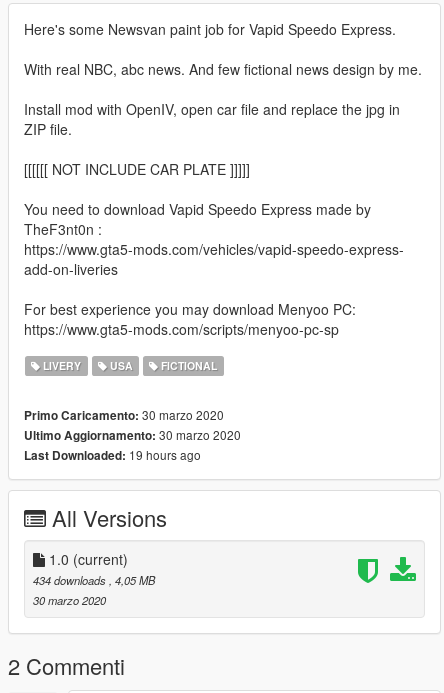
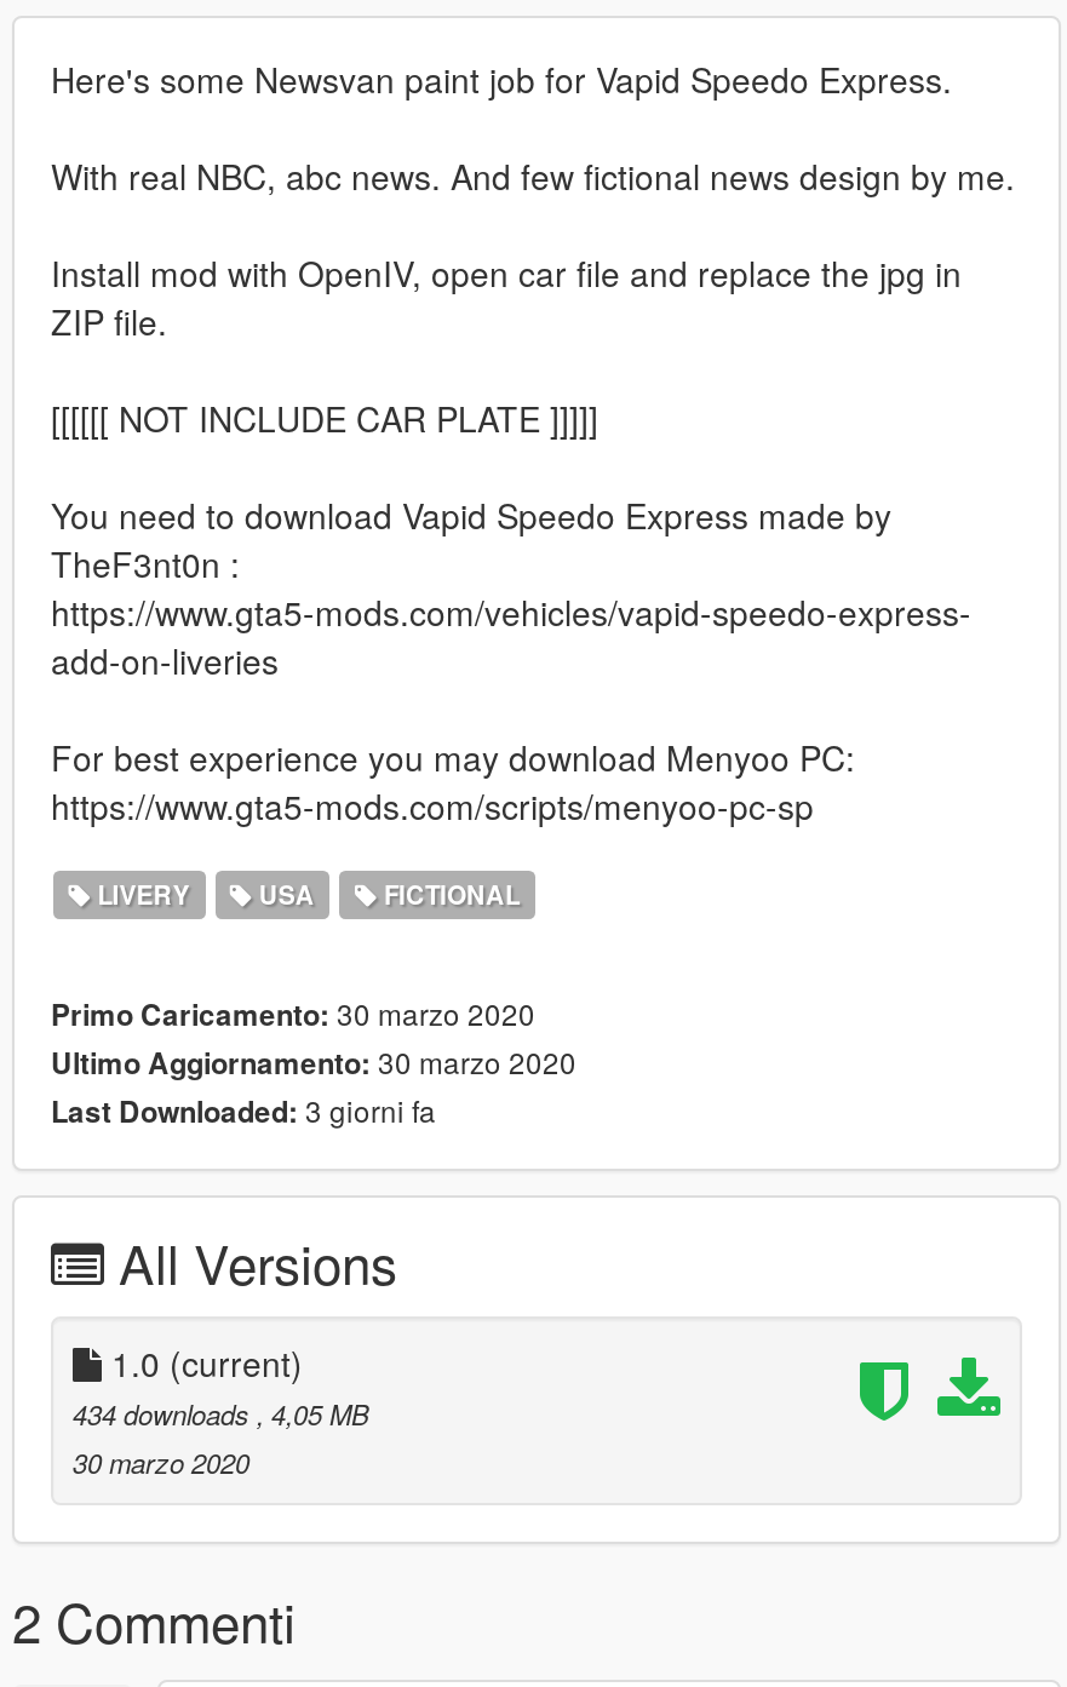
- Last Downloaded: 19 hours ago
+ Last Downloaded: 3 giorni fa
